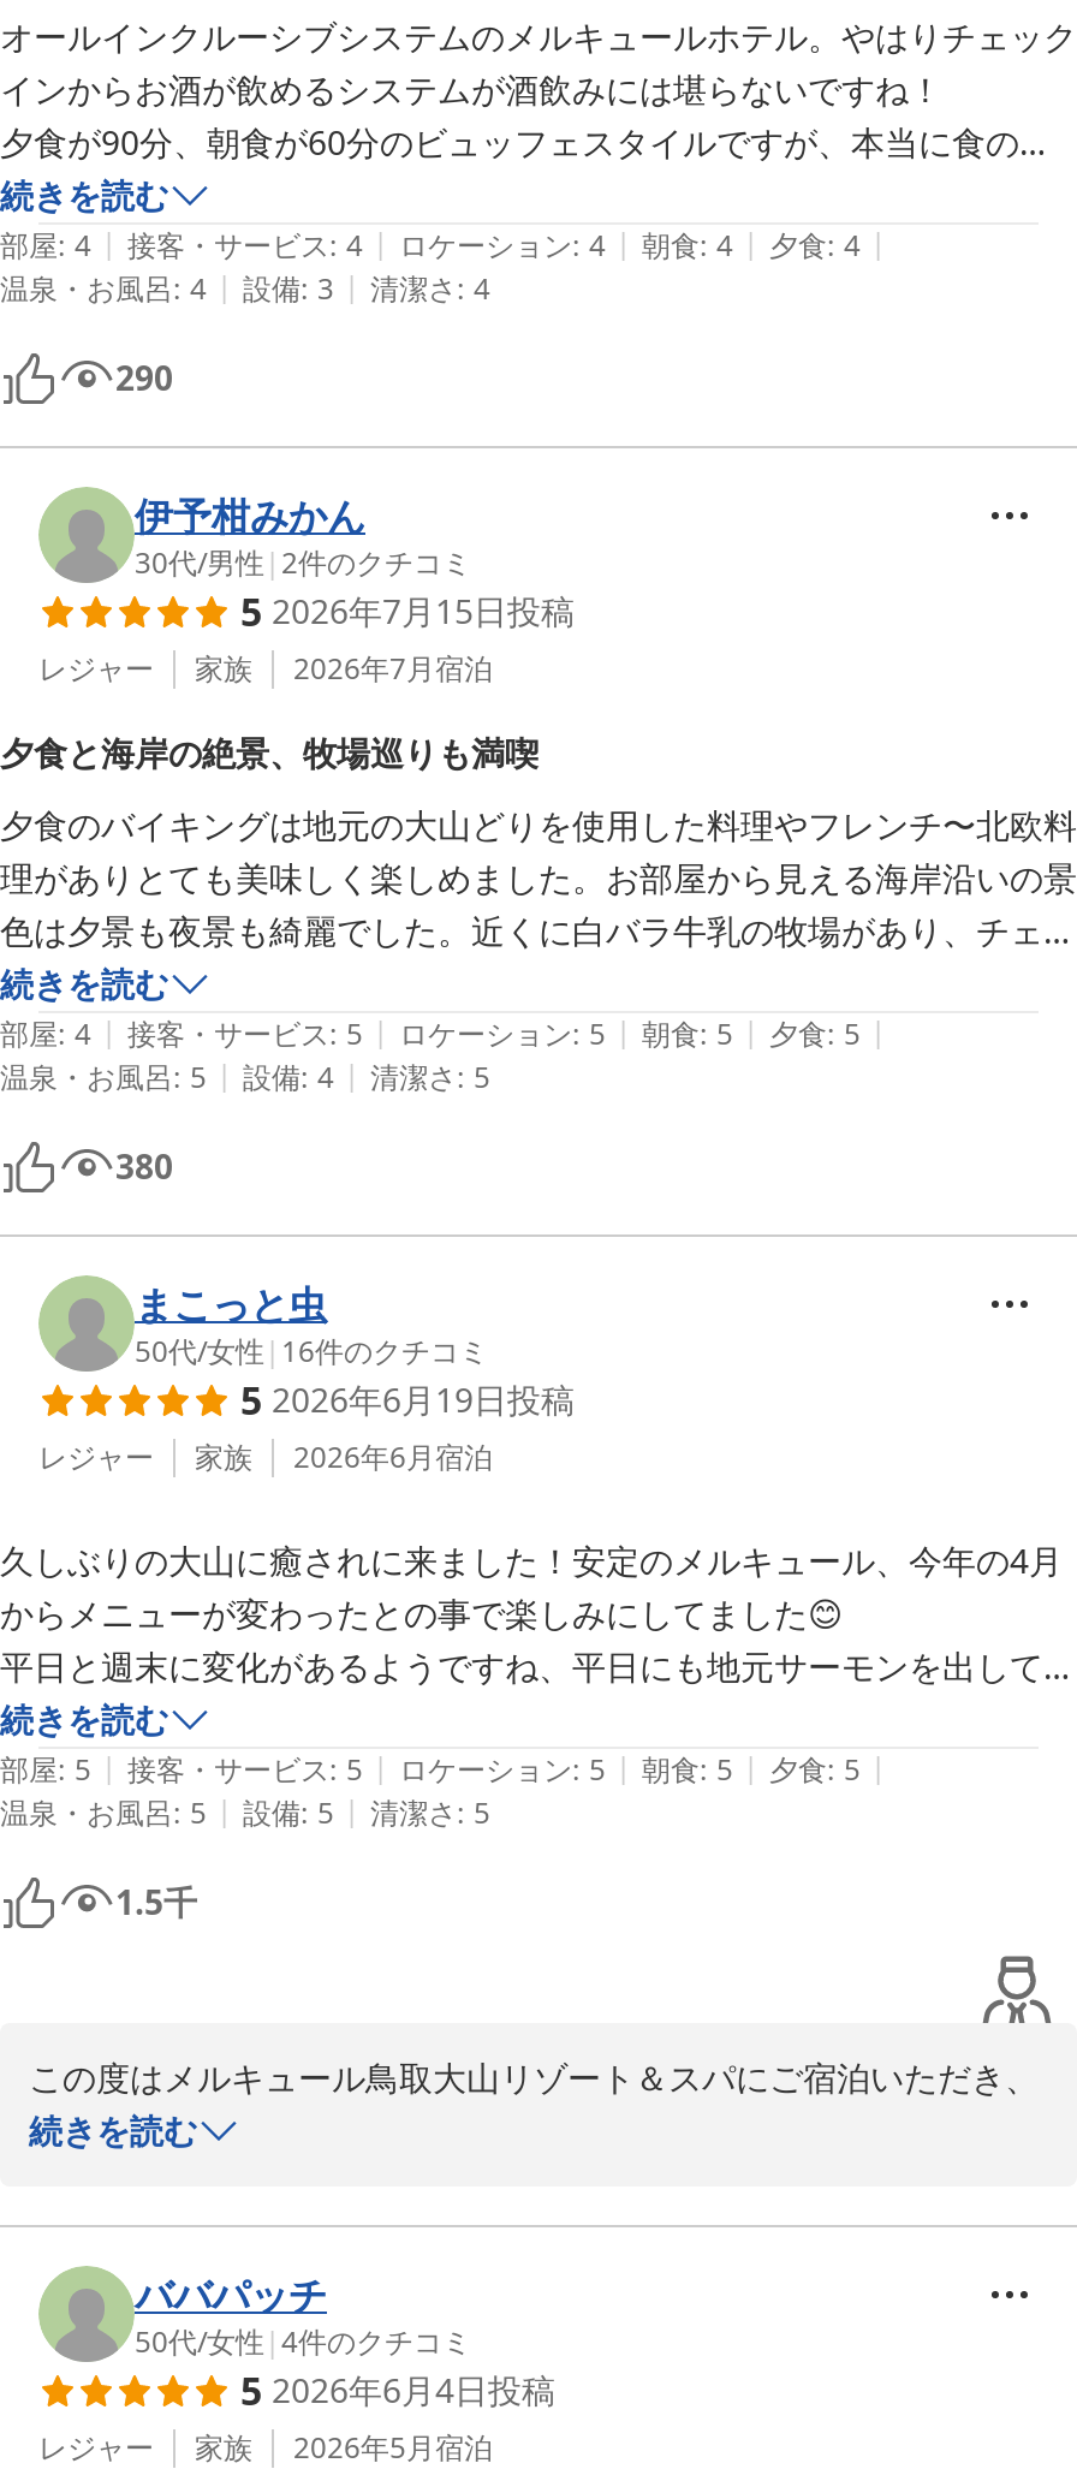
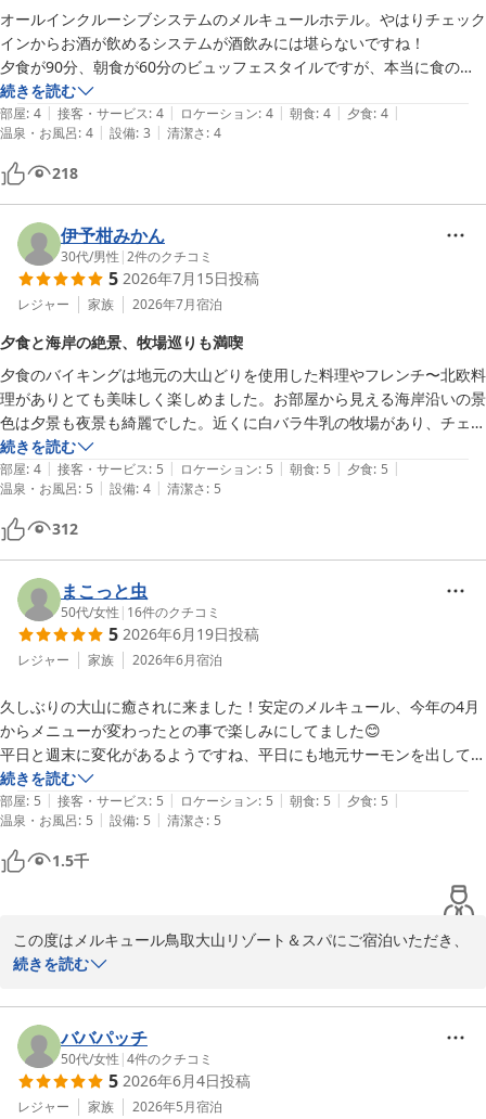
- 290
+ 218

- 380
+ 312
